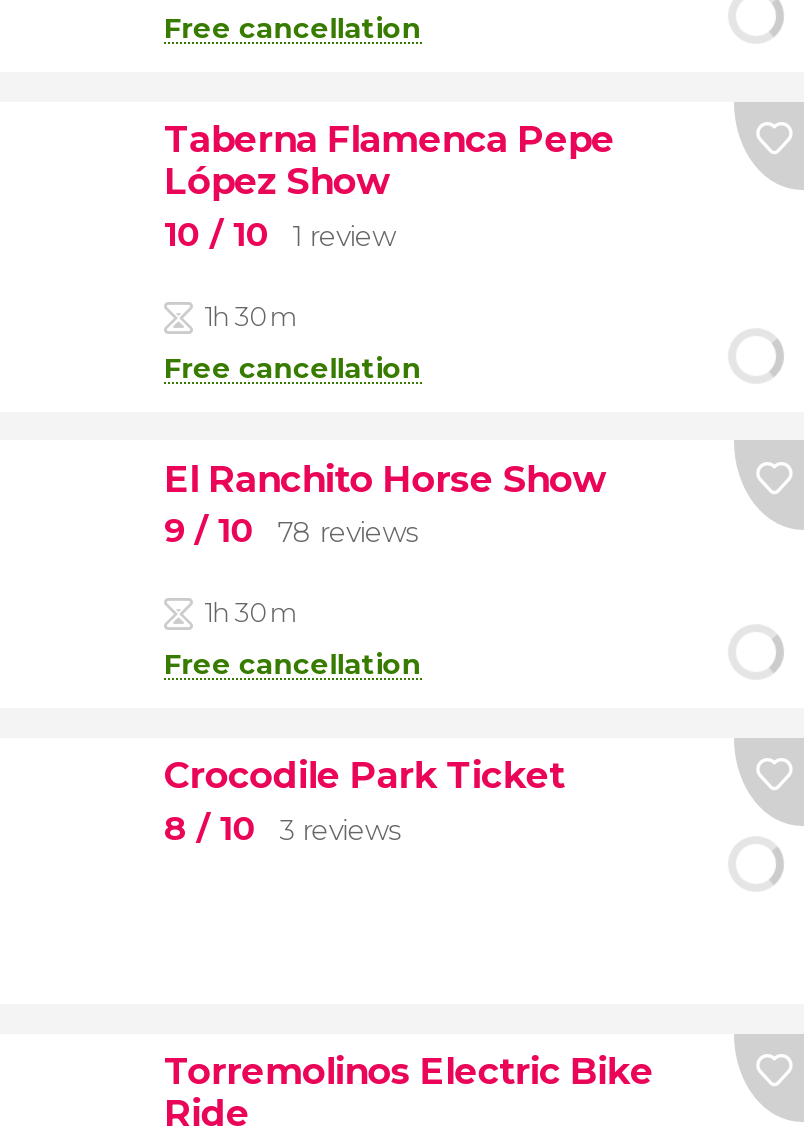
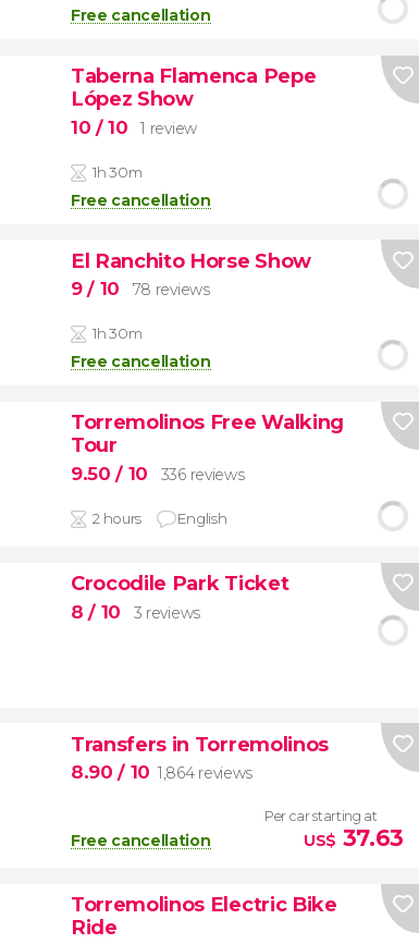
+ Torremolinos Free Walking
+ Tour
+ 9.50 / 10
+ 336 reviews
+ 2 hours
+ English

+ Transfers in Torremolinos
+ 8.90 / 10 1,864 reviews
+ Free cancellation

+ Per car starting at
+ US$37.63
